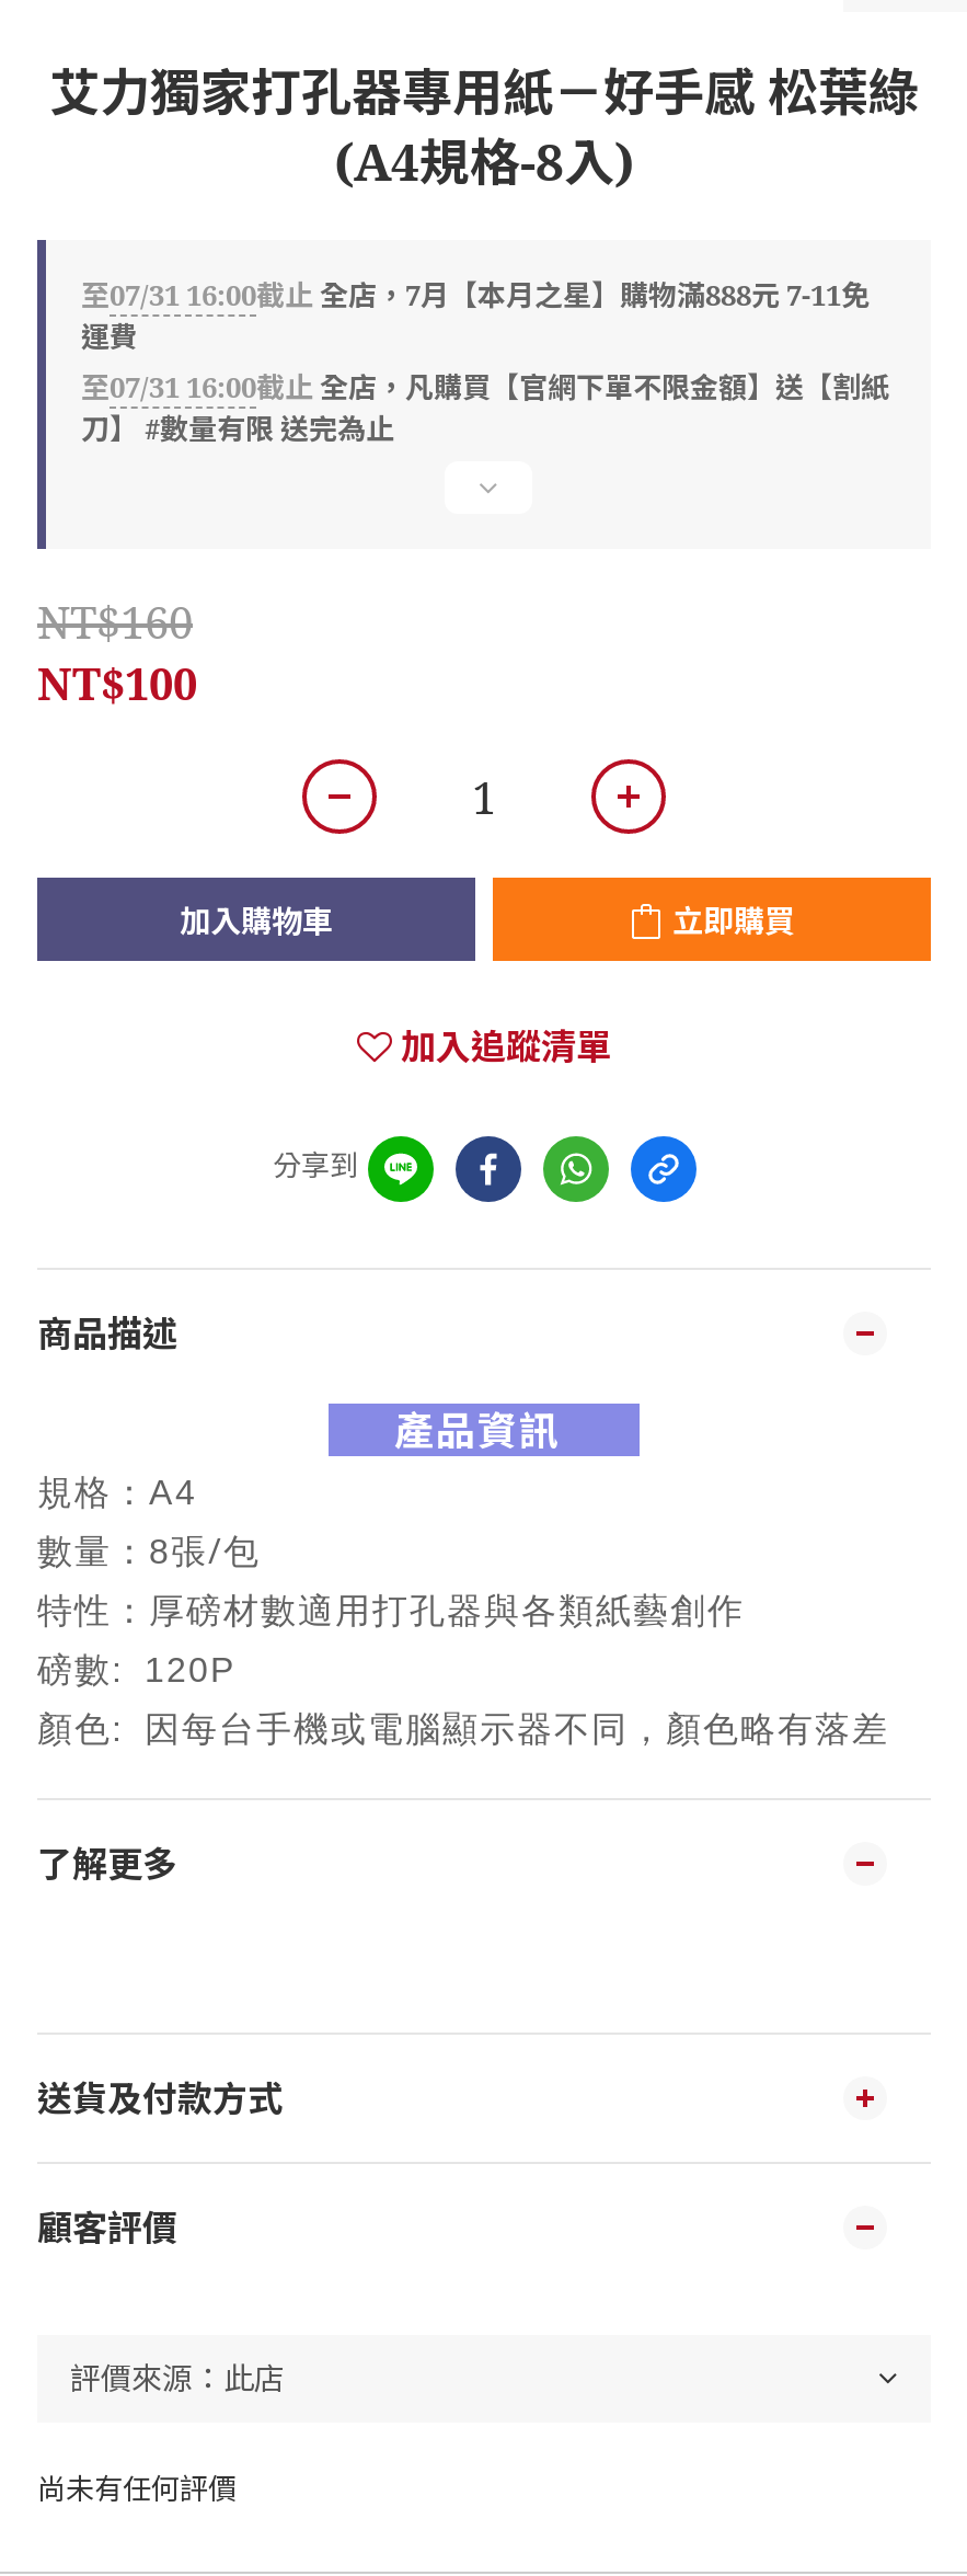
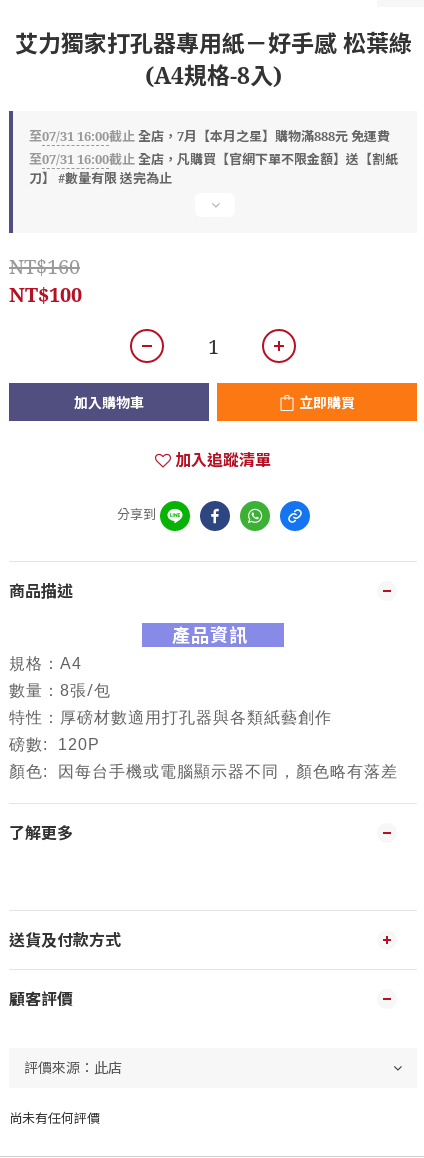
- 至07/31 16:00截止全店，7月【本月之星】購物滿888元 7-11免
- 運費
+ 至07/31 16:00截止全店，7月【本月之星】購物滿888元 免運費
